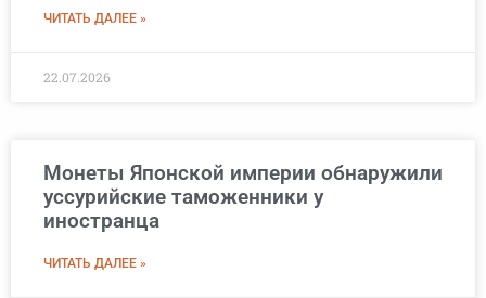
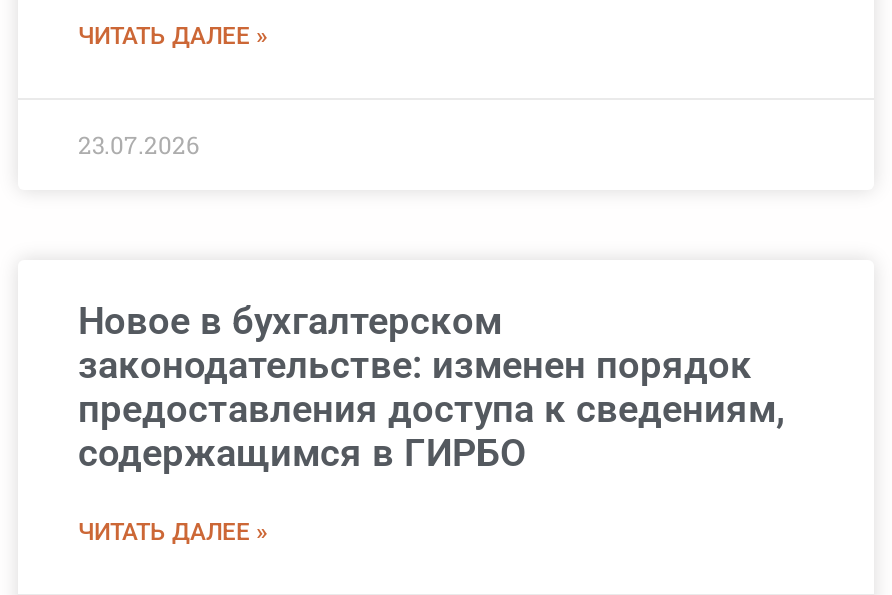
- 22.07.2026
+ 23.07.2026

- Монеты Японской империи обнаружили
- уссурийские таможенники у
- иностранца
+ Новое в бухгалтерском
+ законодательстве: изменен порядок
+ предоставления доступа к сведениям,
+ содержащимся в ГИРБО
